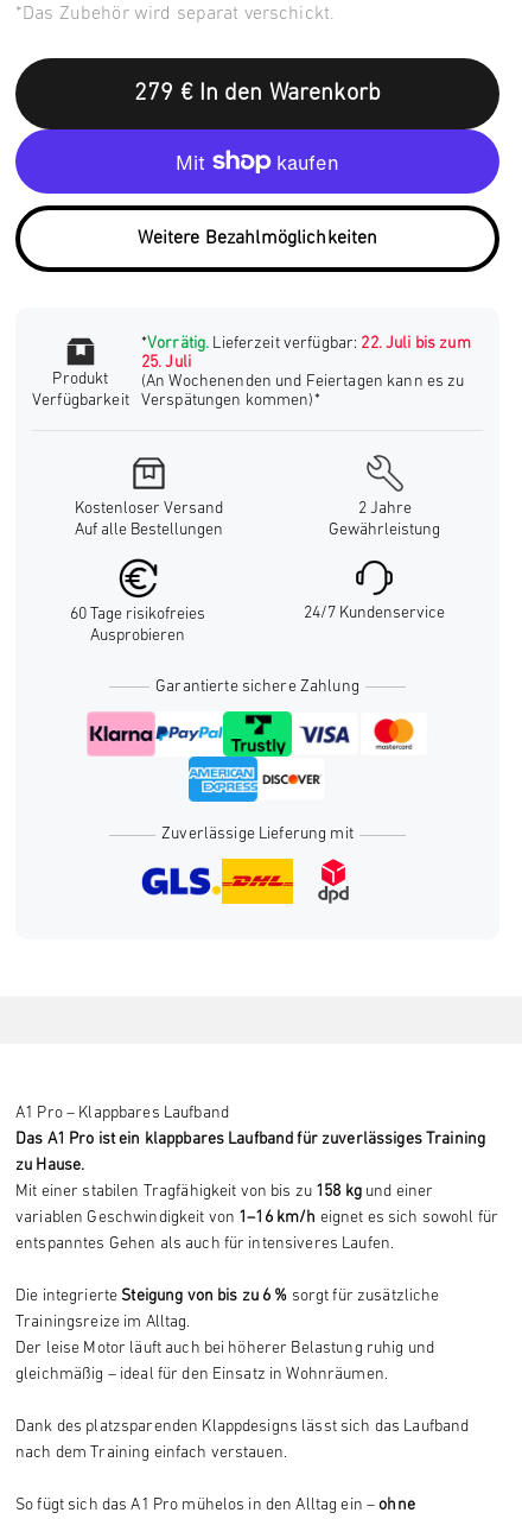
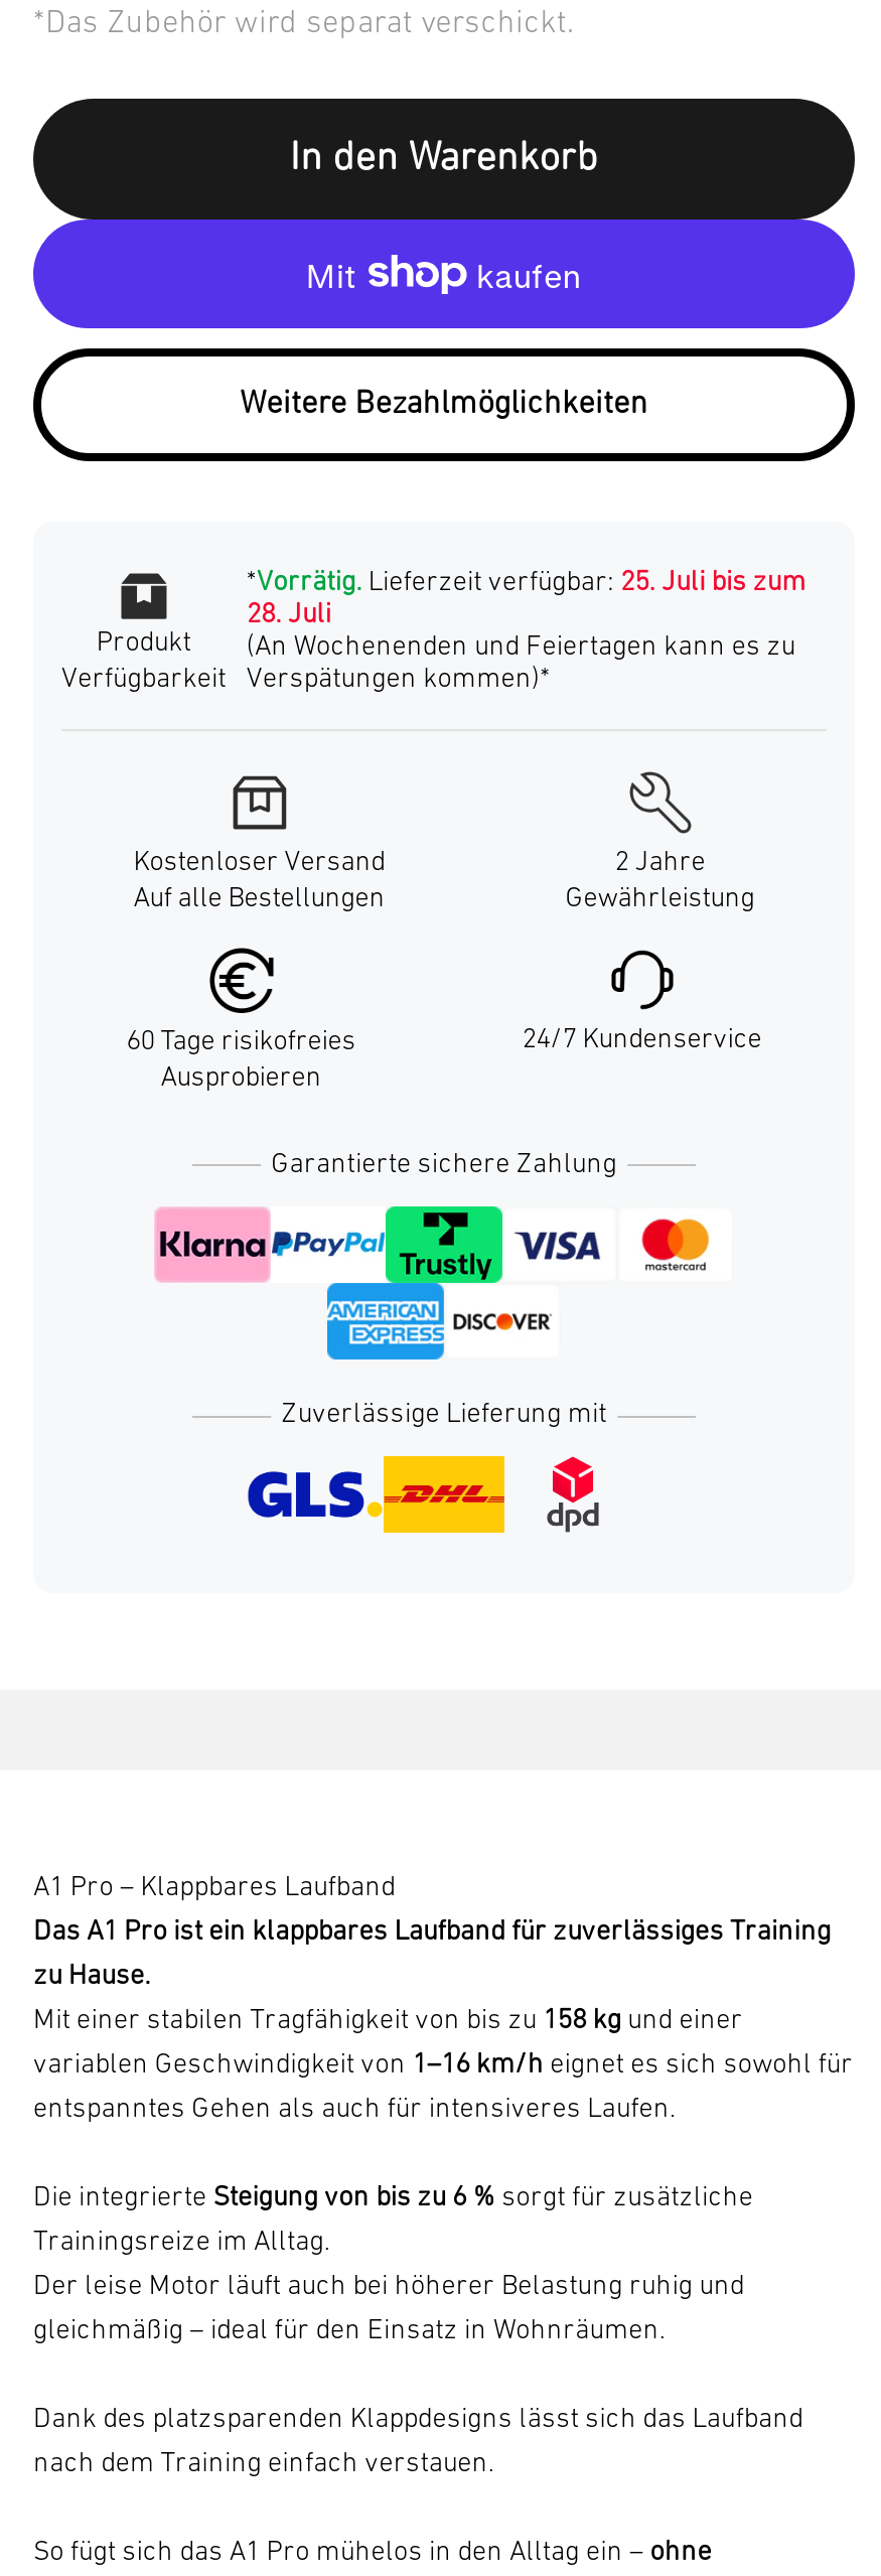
- 279 € In den Warenkorb
+ In den Warenkorb

- *Vorrätig. Lieferzeit verfügbar: 22. Juli bis zum
+ *Vorrätig. Lieferzeit verfügbar: 25. Juli bis zum

- 25. Juli
+ 28. Juli
